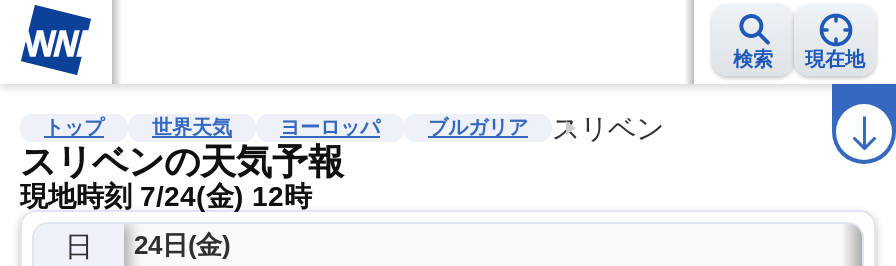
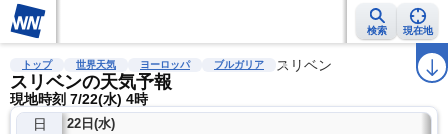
- 現地時刻 7/24(金) 12時
+ 現地時刻 7/22(水) 4時

- 日 24日(金)
+ 日 22日(水)
